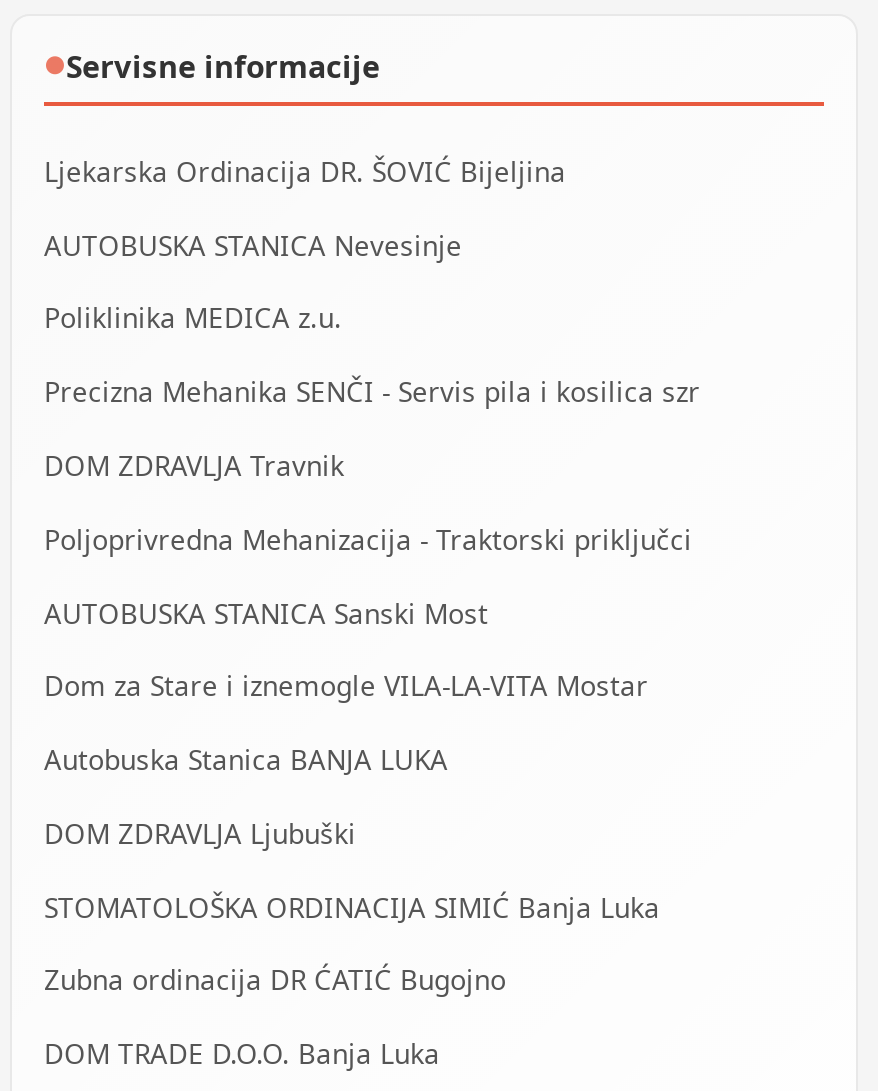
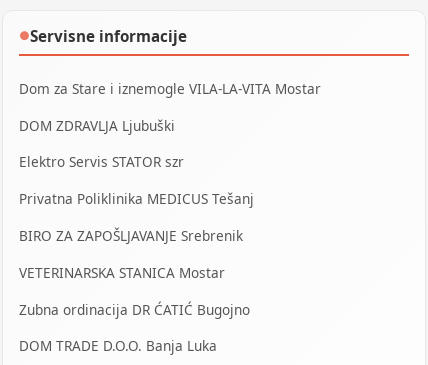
- Ljekarska Ordinacija DR. ŠOVIĆ Bijeljina
- AUTOBUSKA STANICA Nevesinje
- Poliklinika MEDICA z.u.
- Precizna Mehanika SENČI - Servis pila i kosilica szr
- DOM ZDRAVLJA Travnik
- Poljoprivredna Mehanizacija - Traktorski priključci
- AUTOBUSKA STANICA Sanski Most

moved up: Dom za Stare i iznemogle VILA-LA-VITA Mostar

- Autobuska Stanica BANJA LUKA

moved up: DOM ZDRAVLJA Ljubuški

- STOMATOLOŠKA ORDINACIJA SIMIĆ Banja Luka
+ Elektro Servis STATOR szr
+ Privatna Poliklinika MEDICUS Tešanj
+ BIRO ZA ZAPOŠLJAVANJE Srebrenik
+ VETERINARSKA STANICA Mostar
